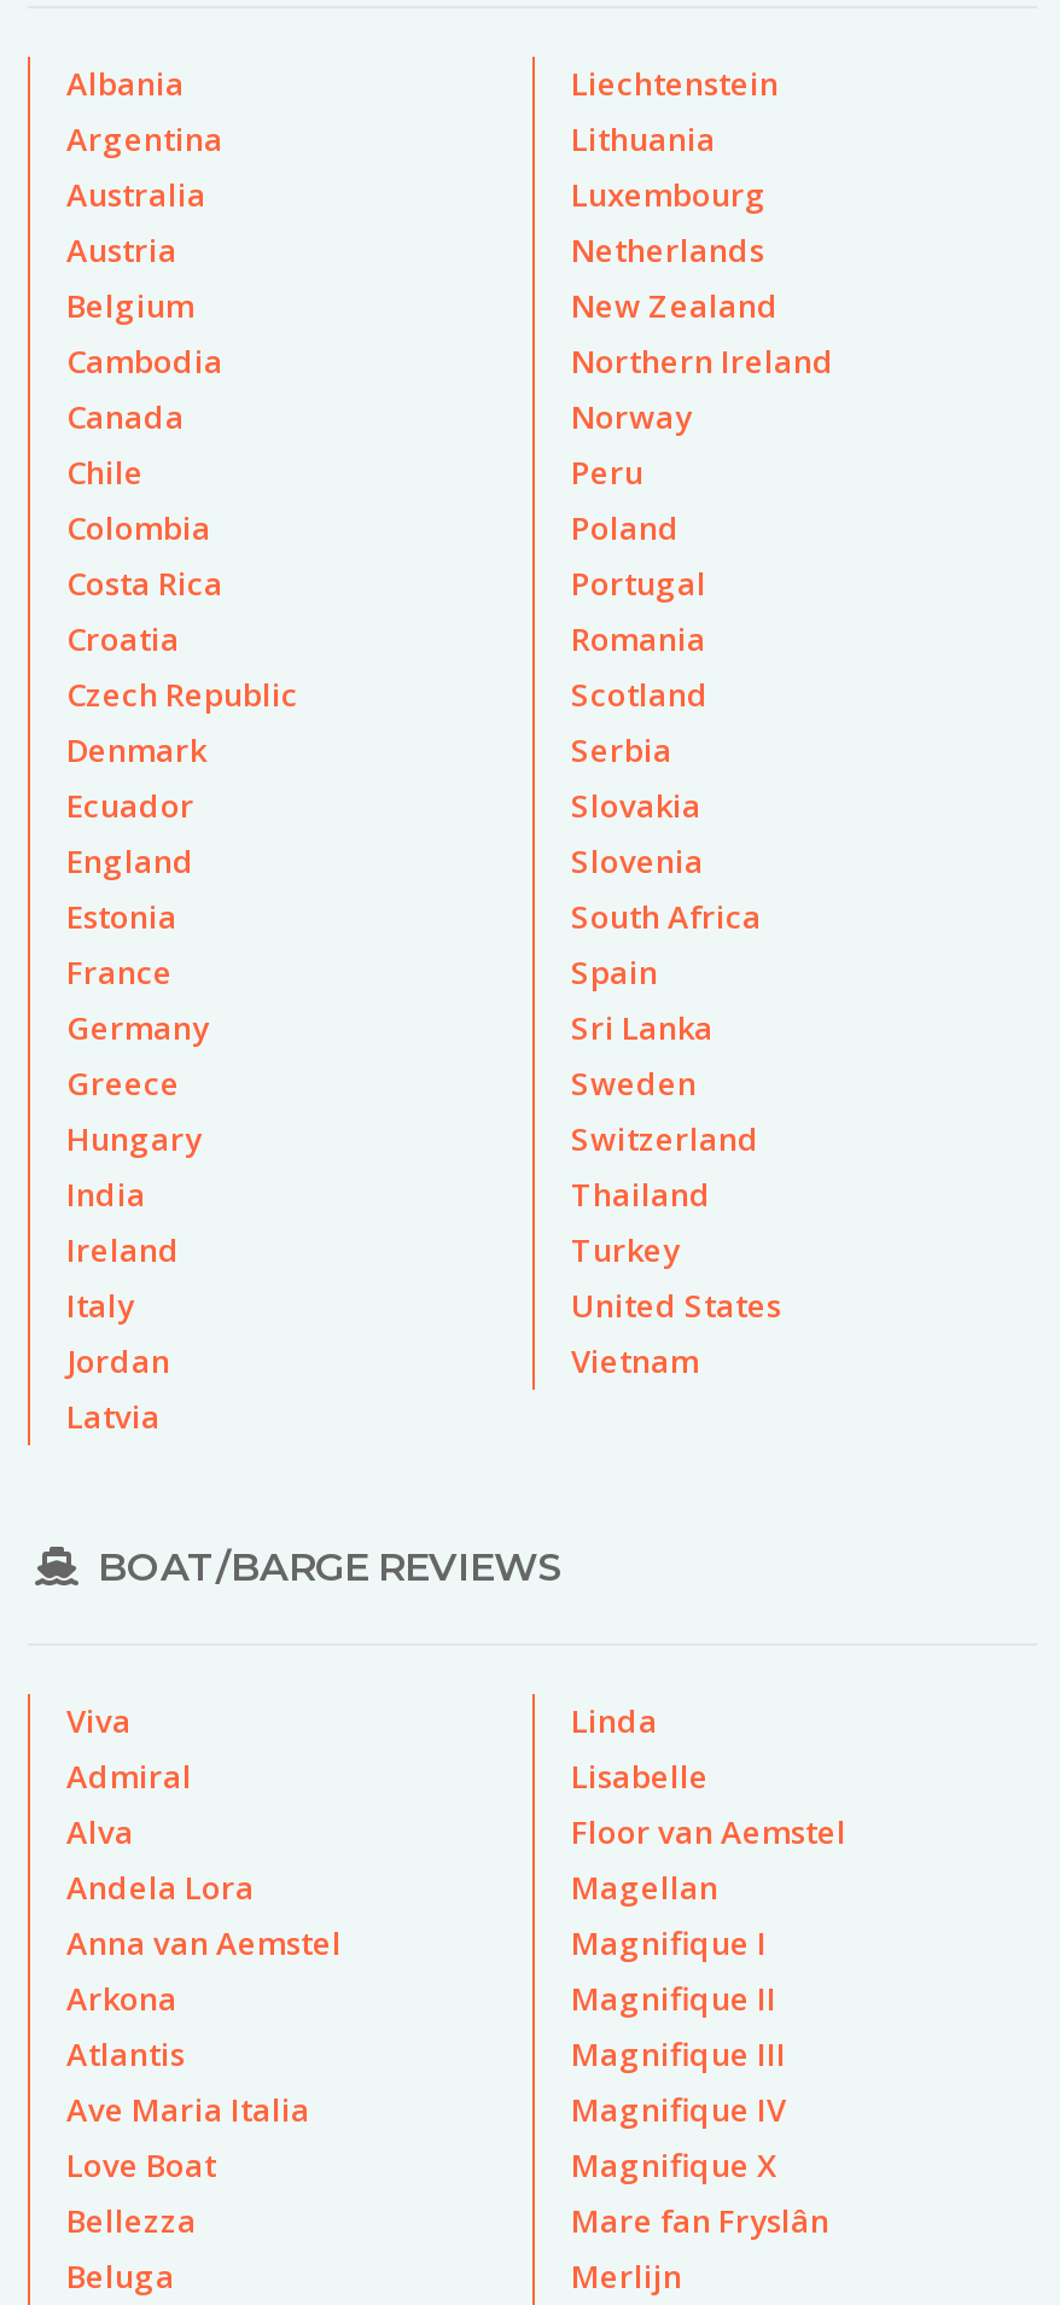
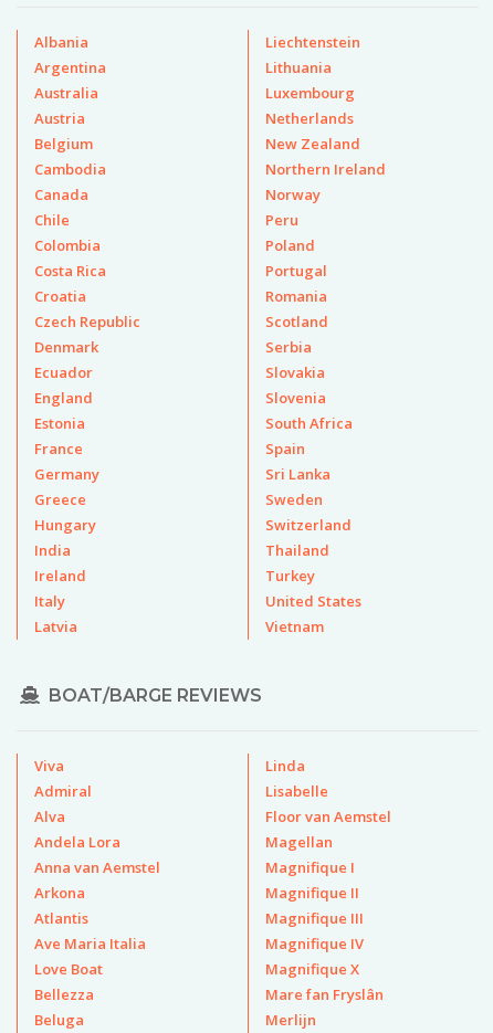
- Jordan
